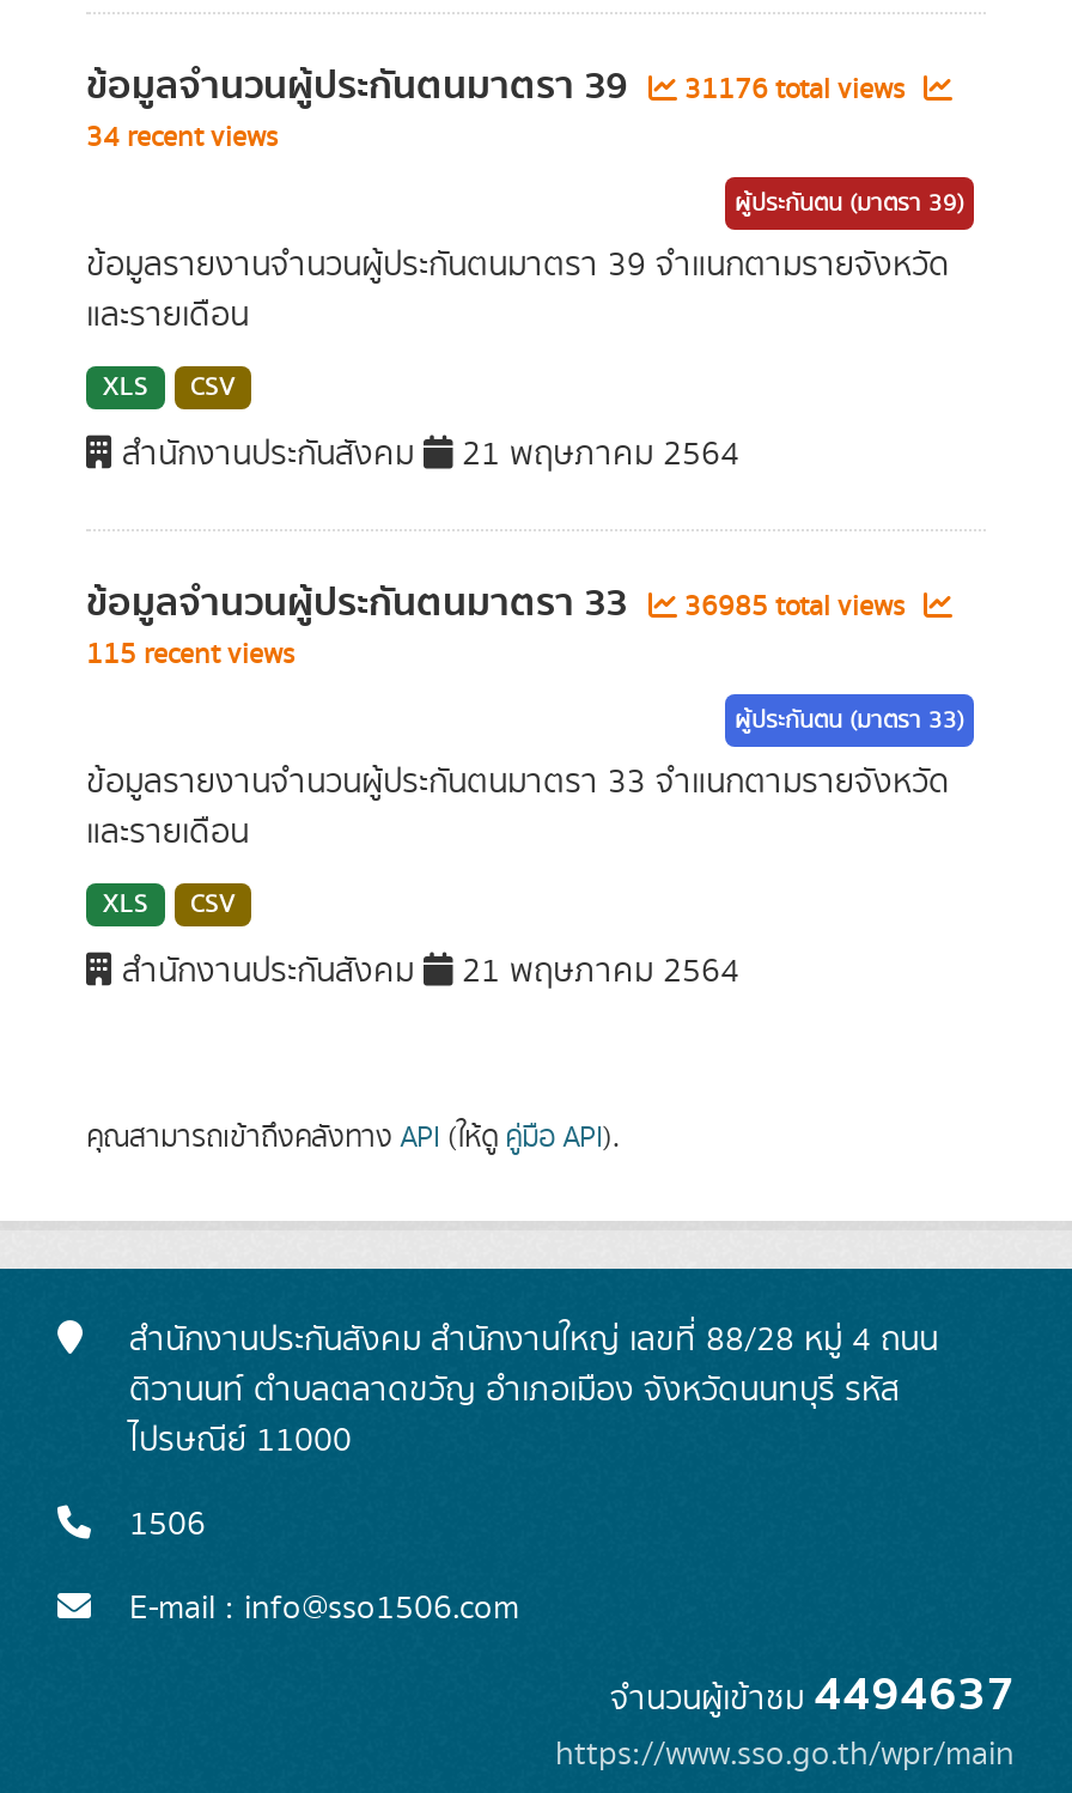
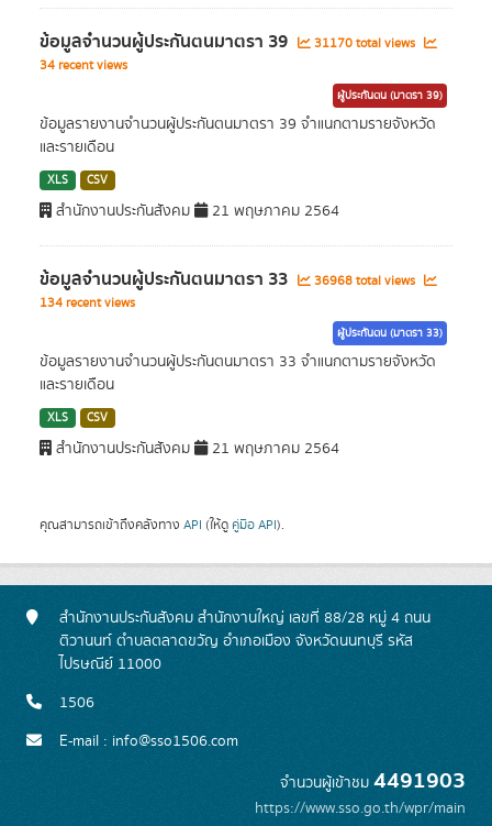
- ข้อมูลจำนวนผู้ประกันตนมาตรา 39 31176 total views
+ ข้อมูลจำนวนผู้ประกันตนมาตรา 39 31170 total views

- ข้อมูลจำนวนผู้ประกันตนมาตรา 33 36985 total views
+ ข้อมูลจำนวนผู้ประกันตนมาตรา 33 36968 total views

- 115 recent views
+ 134 recent views

- จำนวนผู้เข้าชม4494637
+ จำนวนผู้เข้าชม4491903
